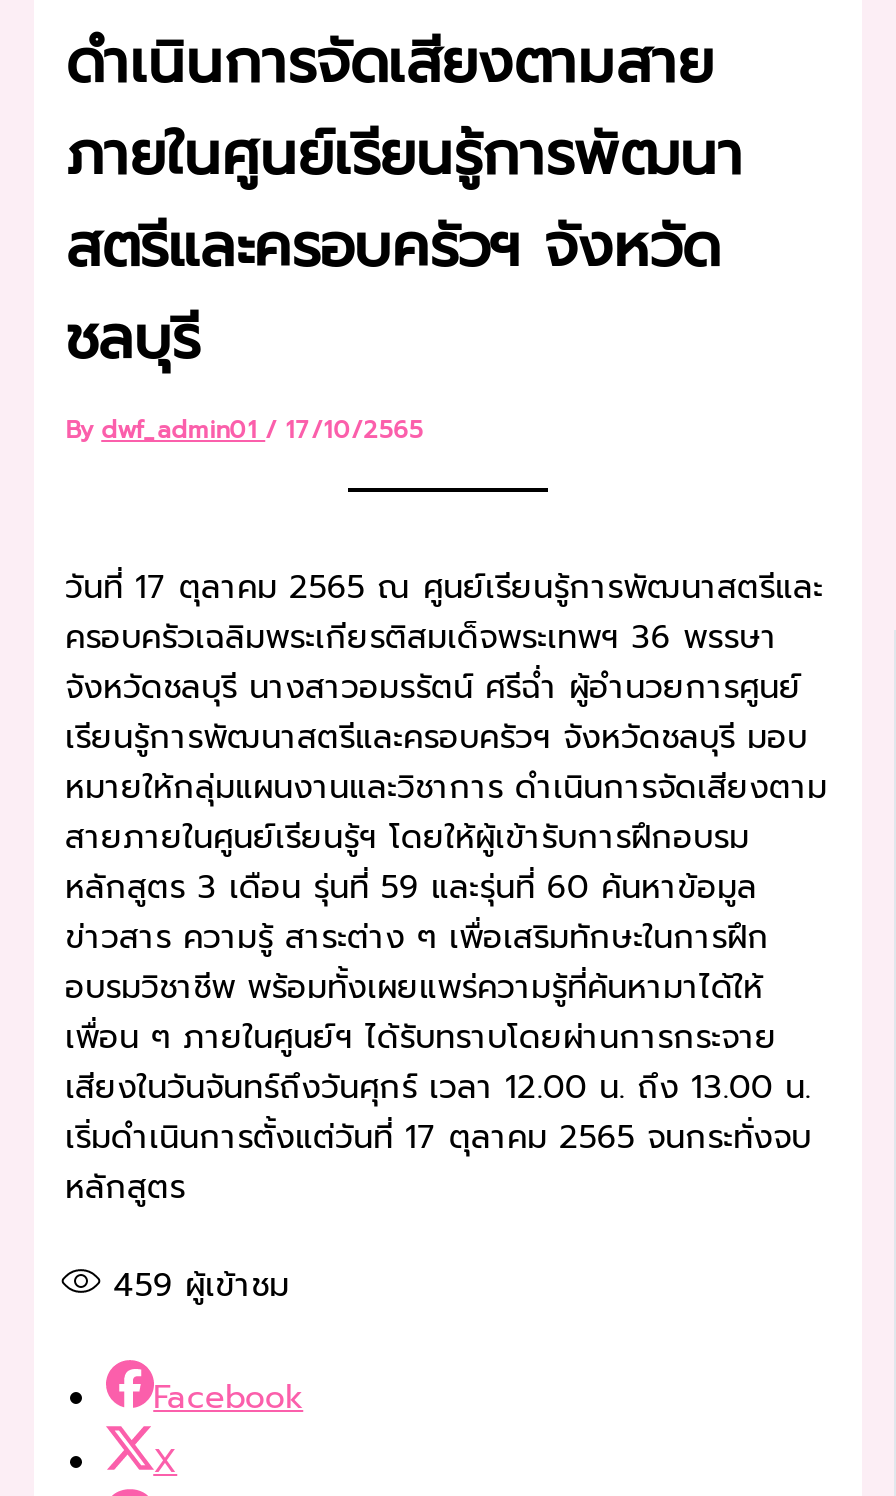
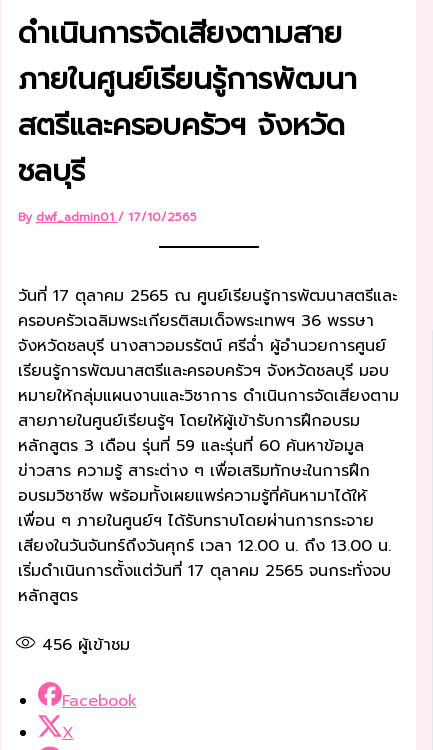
- 459ผู้เข้าชม
+ 456ผู้เข้าชม
